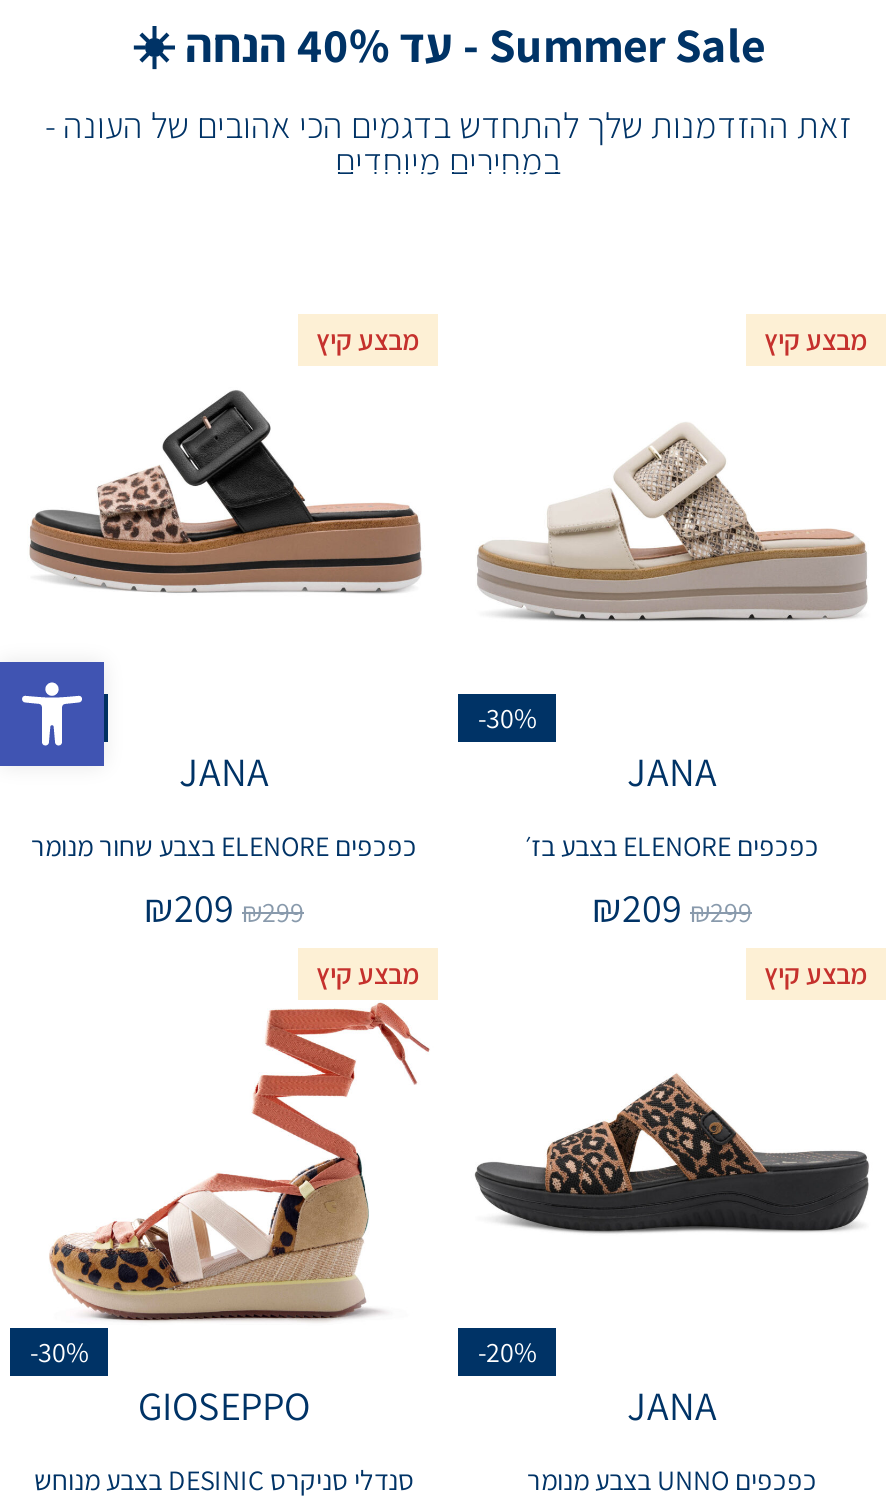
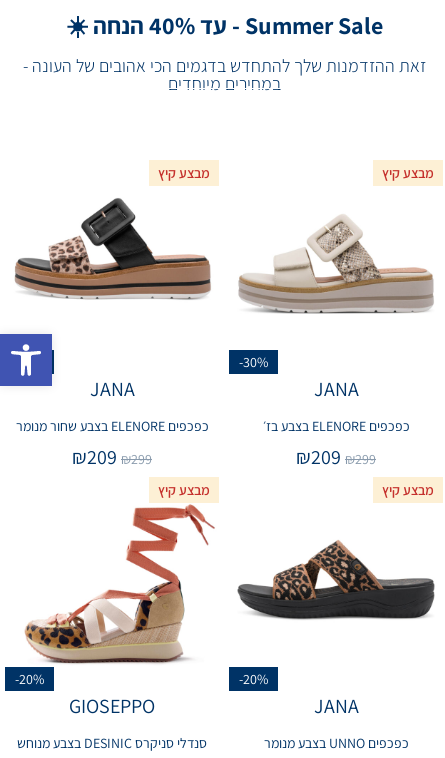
- -30%
+ -20%
